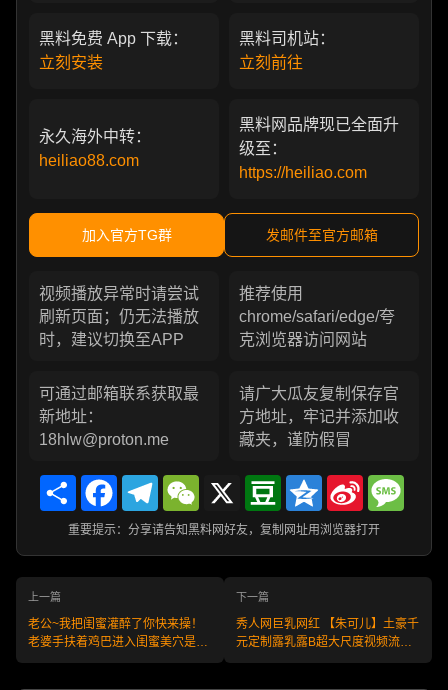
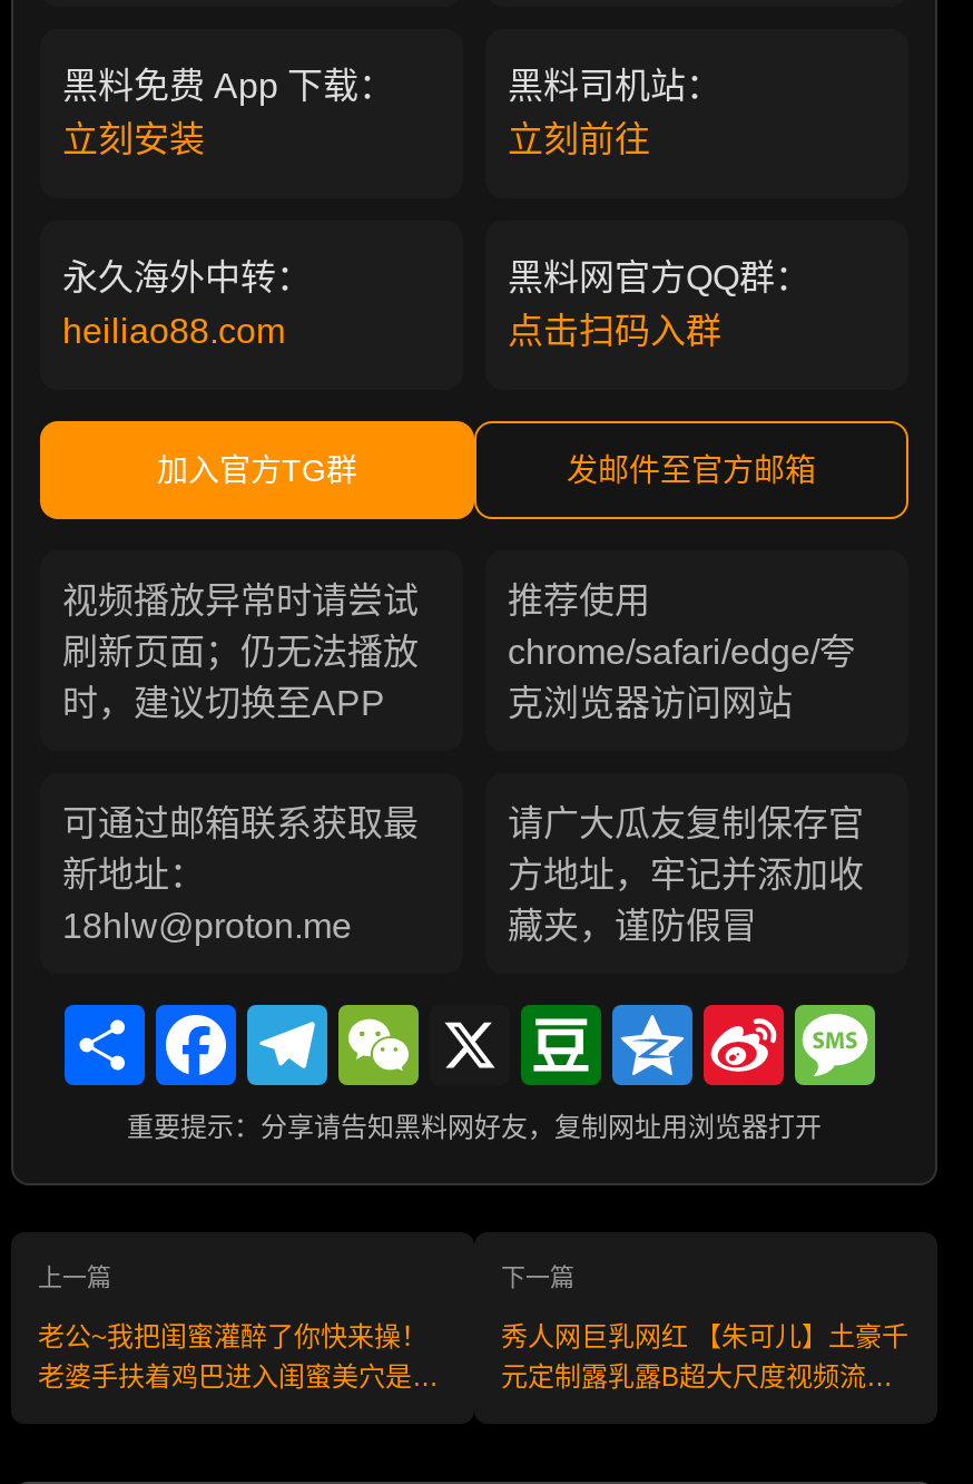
- 黑料网品牌现已全面升
- 级至：
- https://heiliao.com
+ 黑料网官方QQ群：
+ 点击扫码入群
